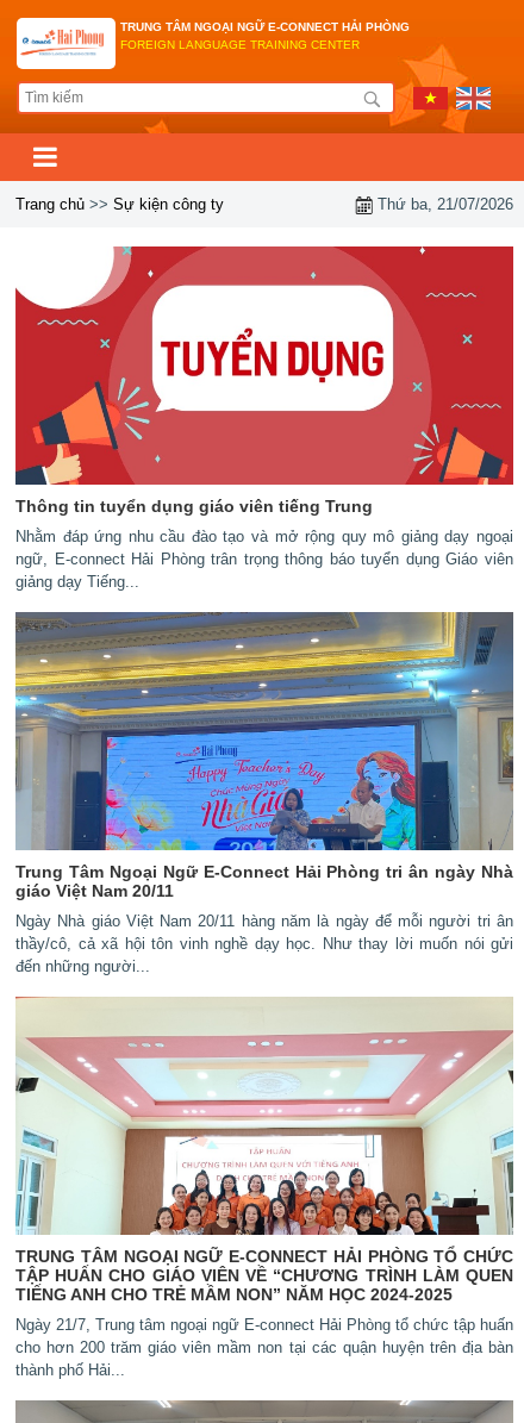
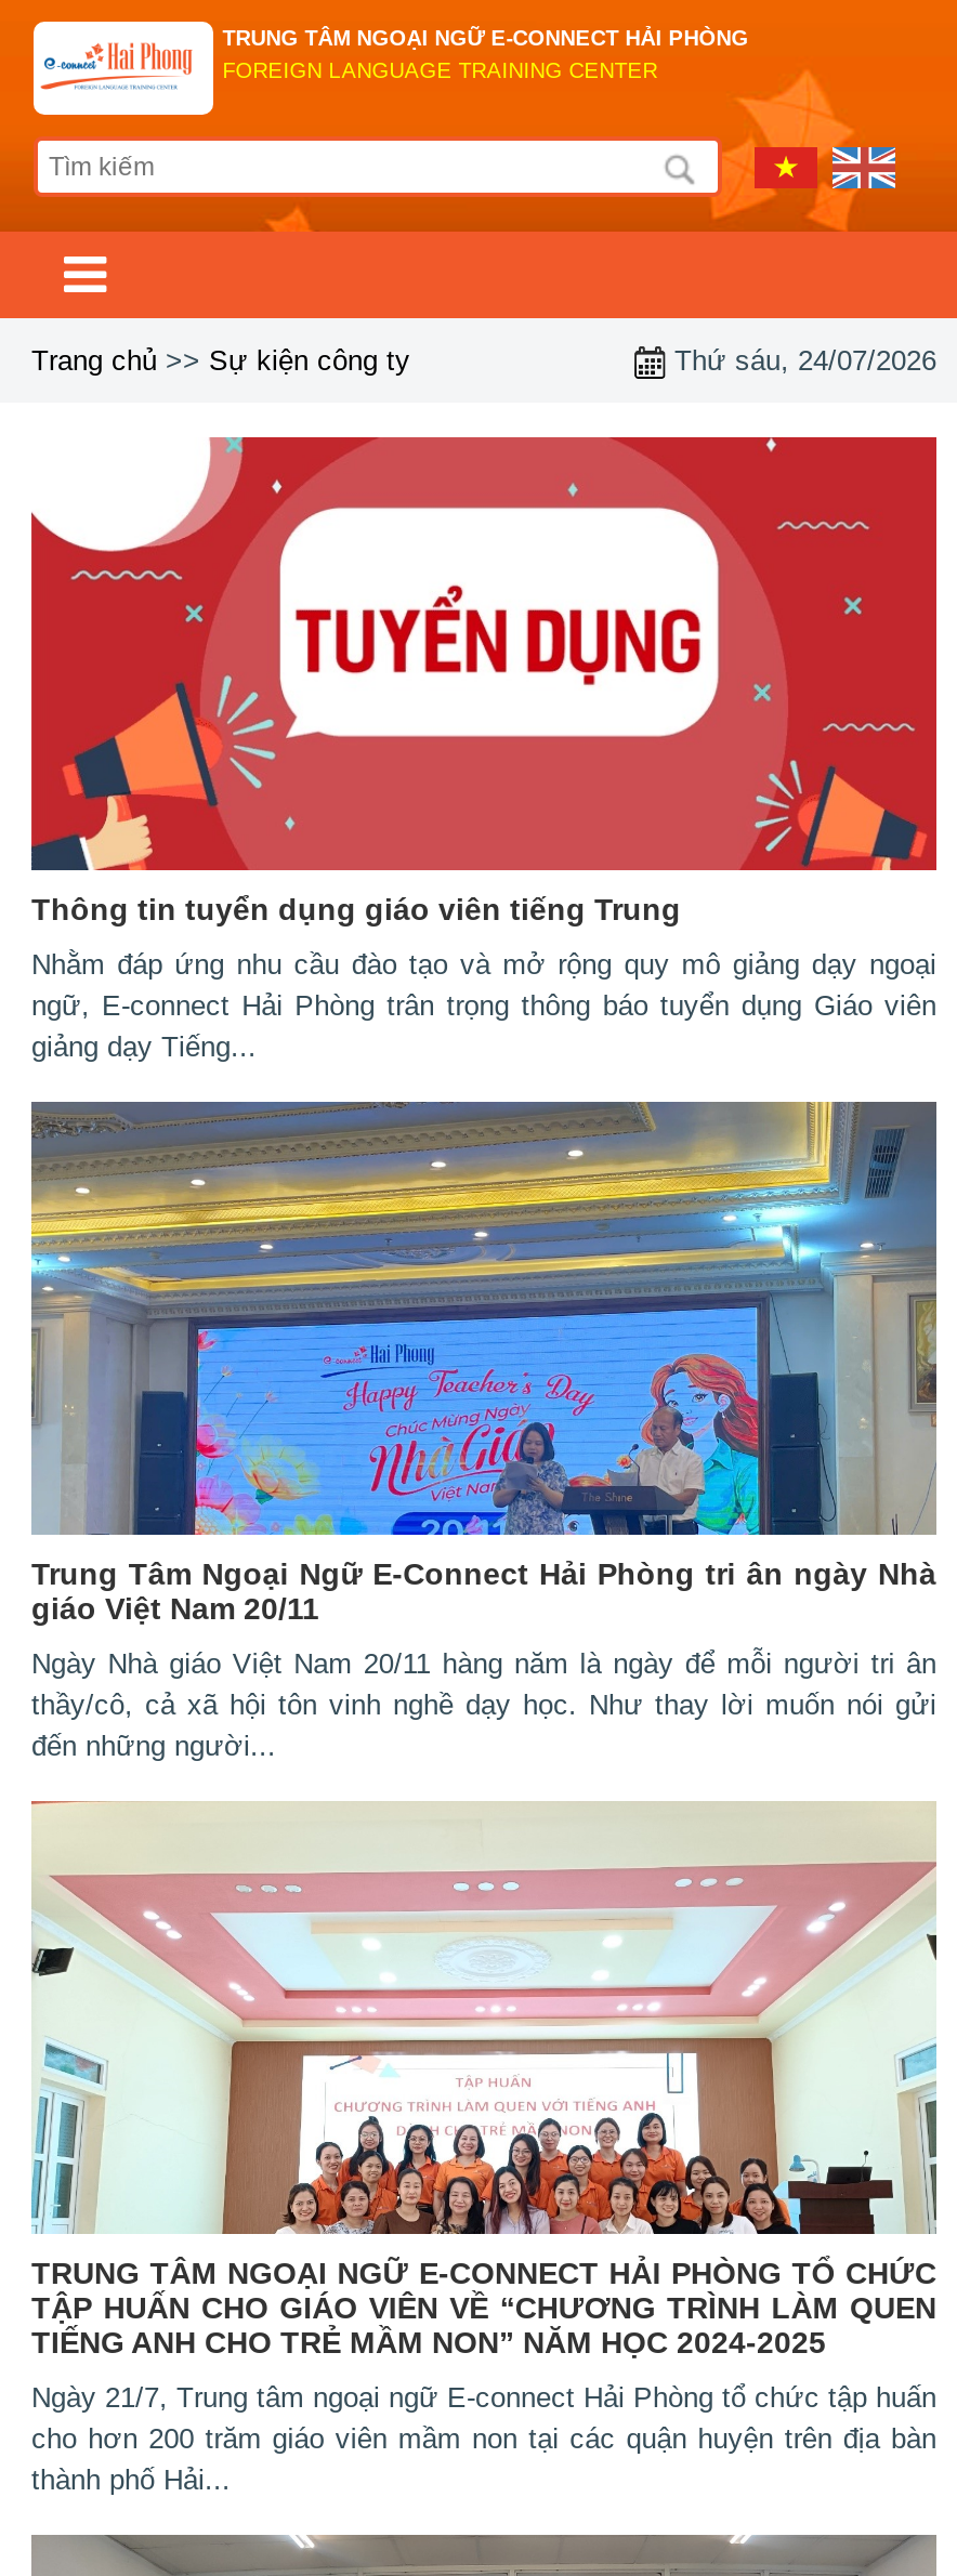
- Thứ ba, 21/07/2026
+ Thứ sáu, 24/07/2026
